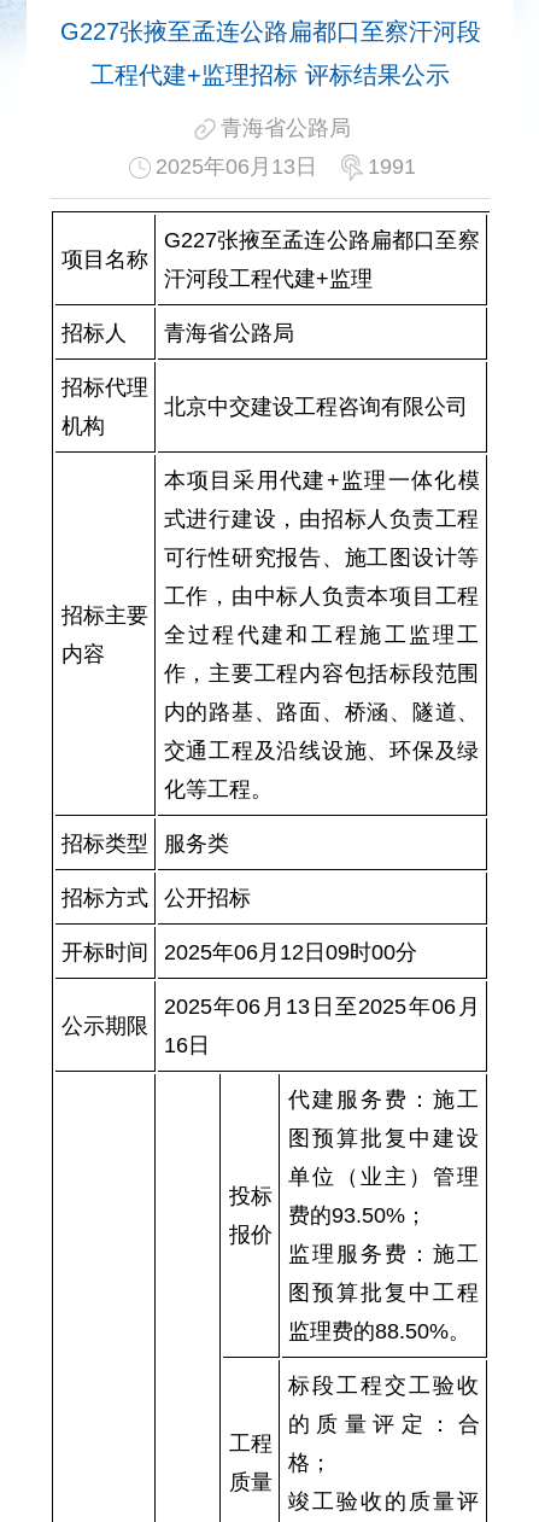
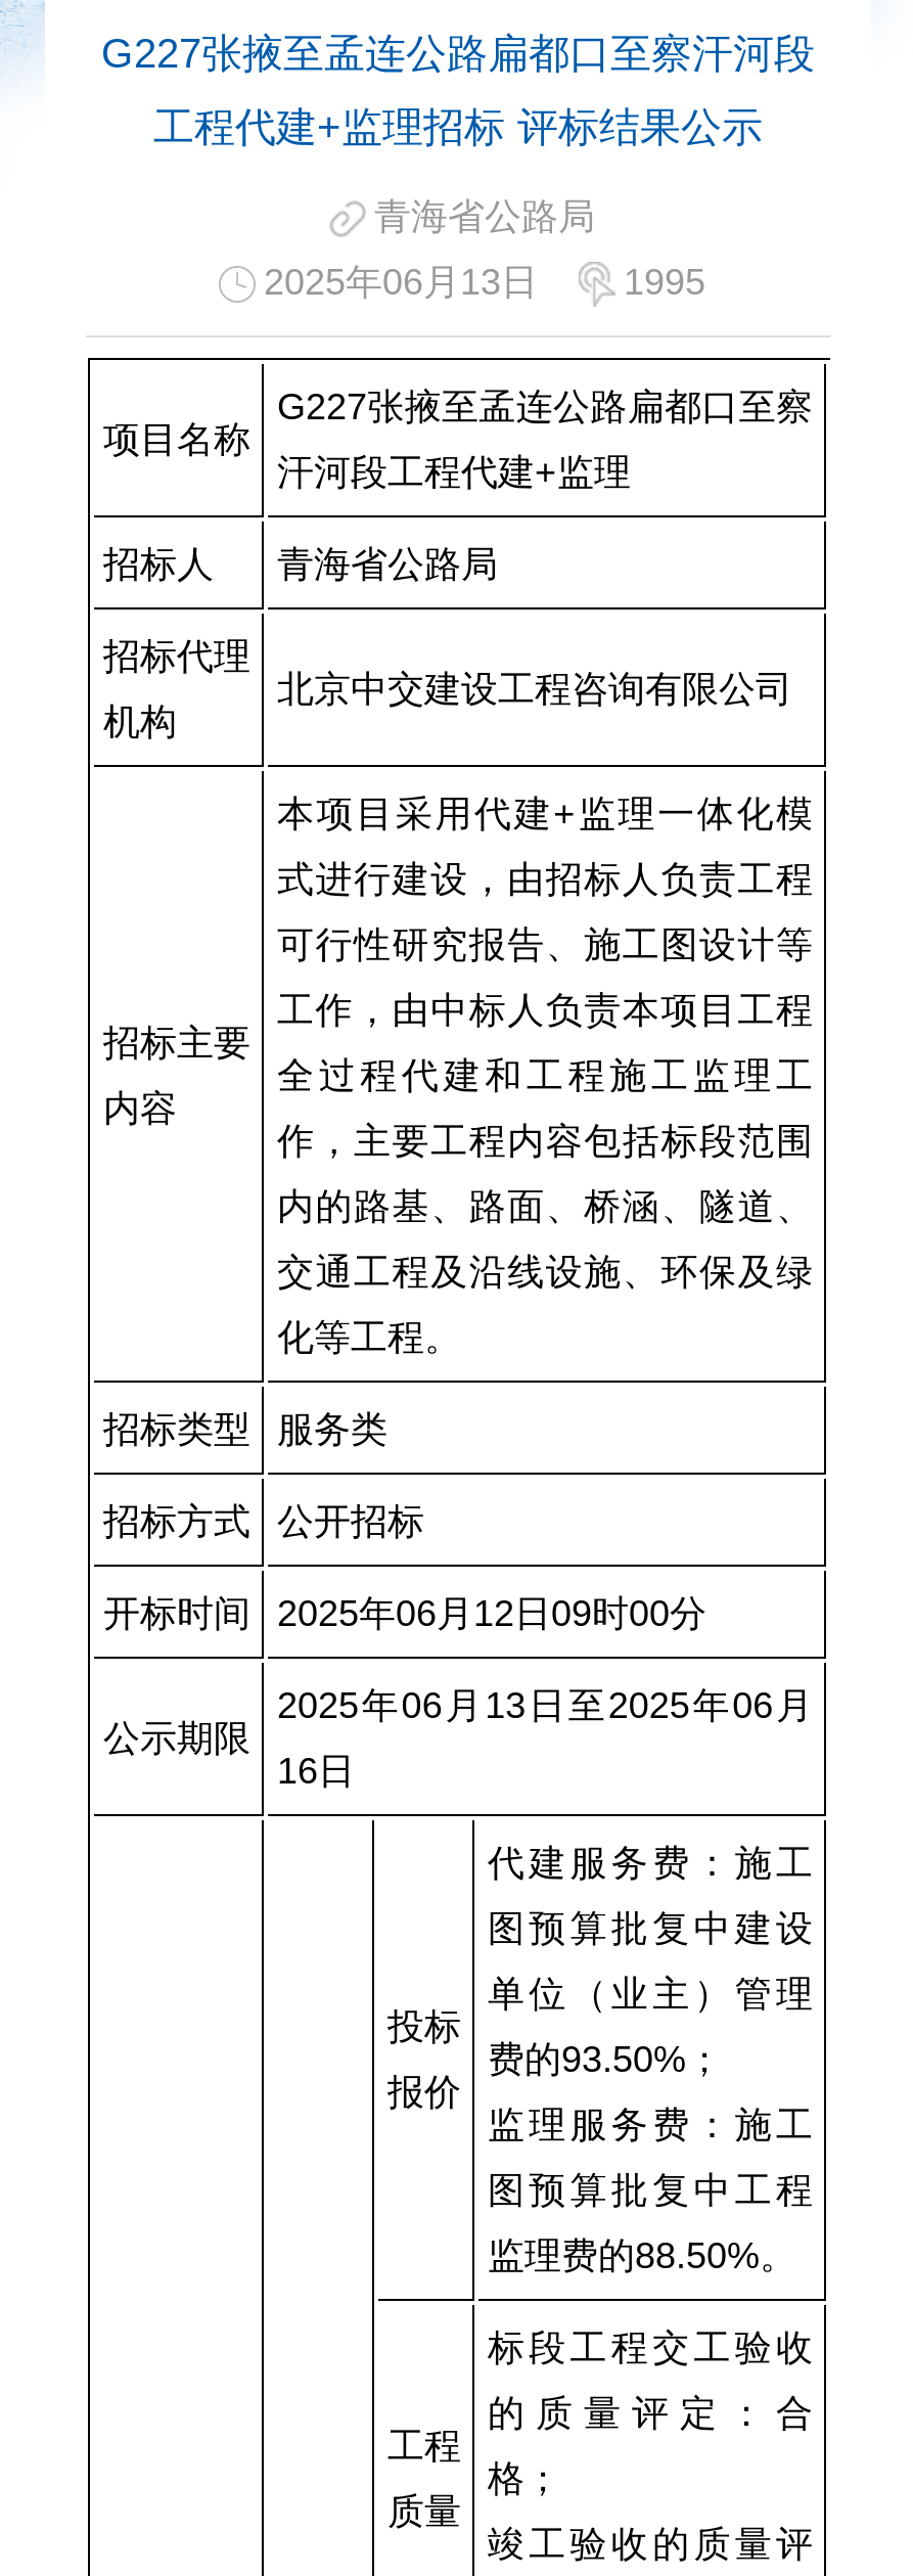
- 1991
+ 1995
